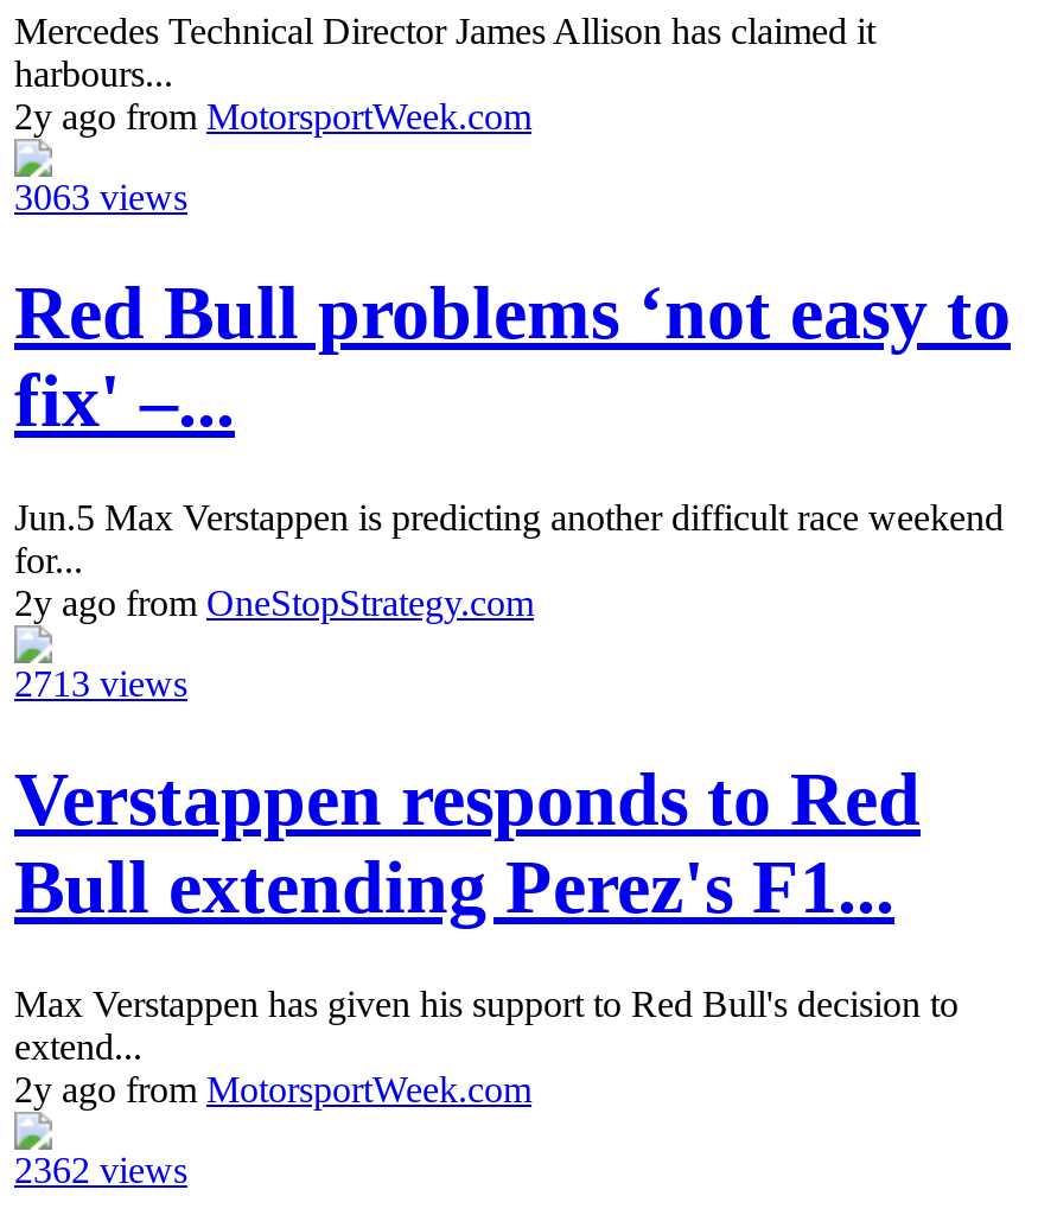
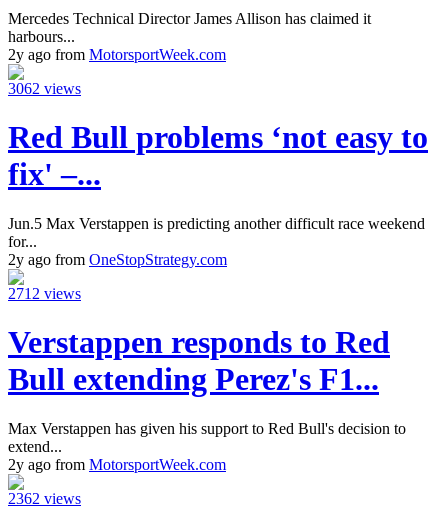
- 3063 views
+ 3062 views

- 2713 views
+ 2712 views
